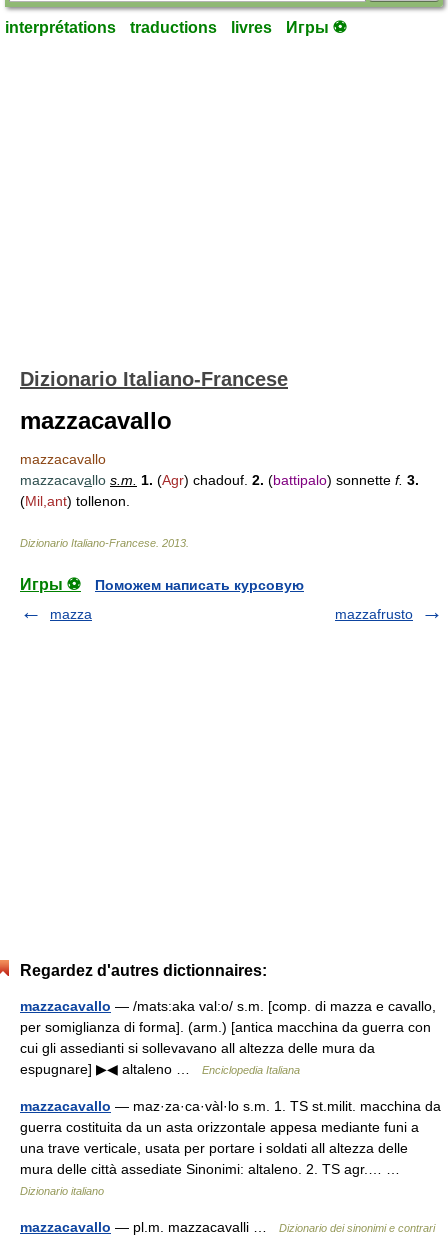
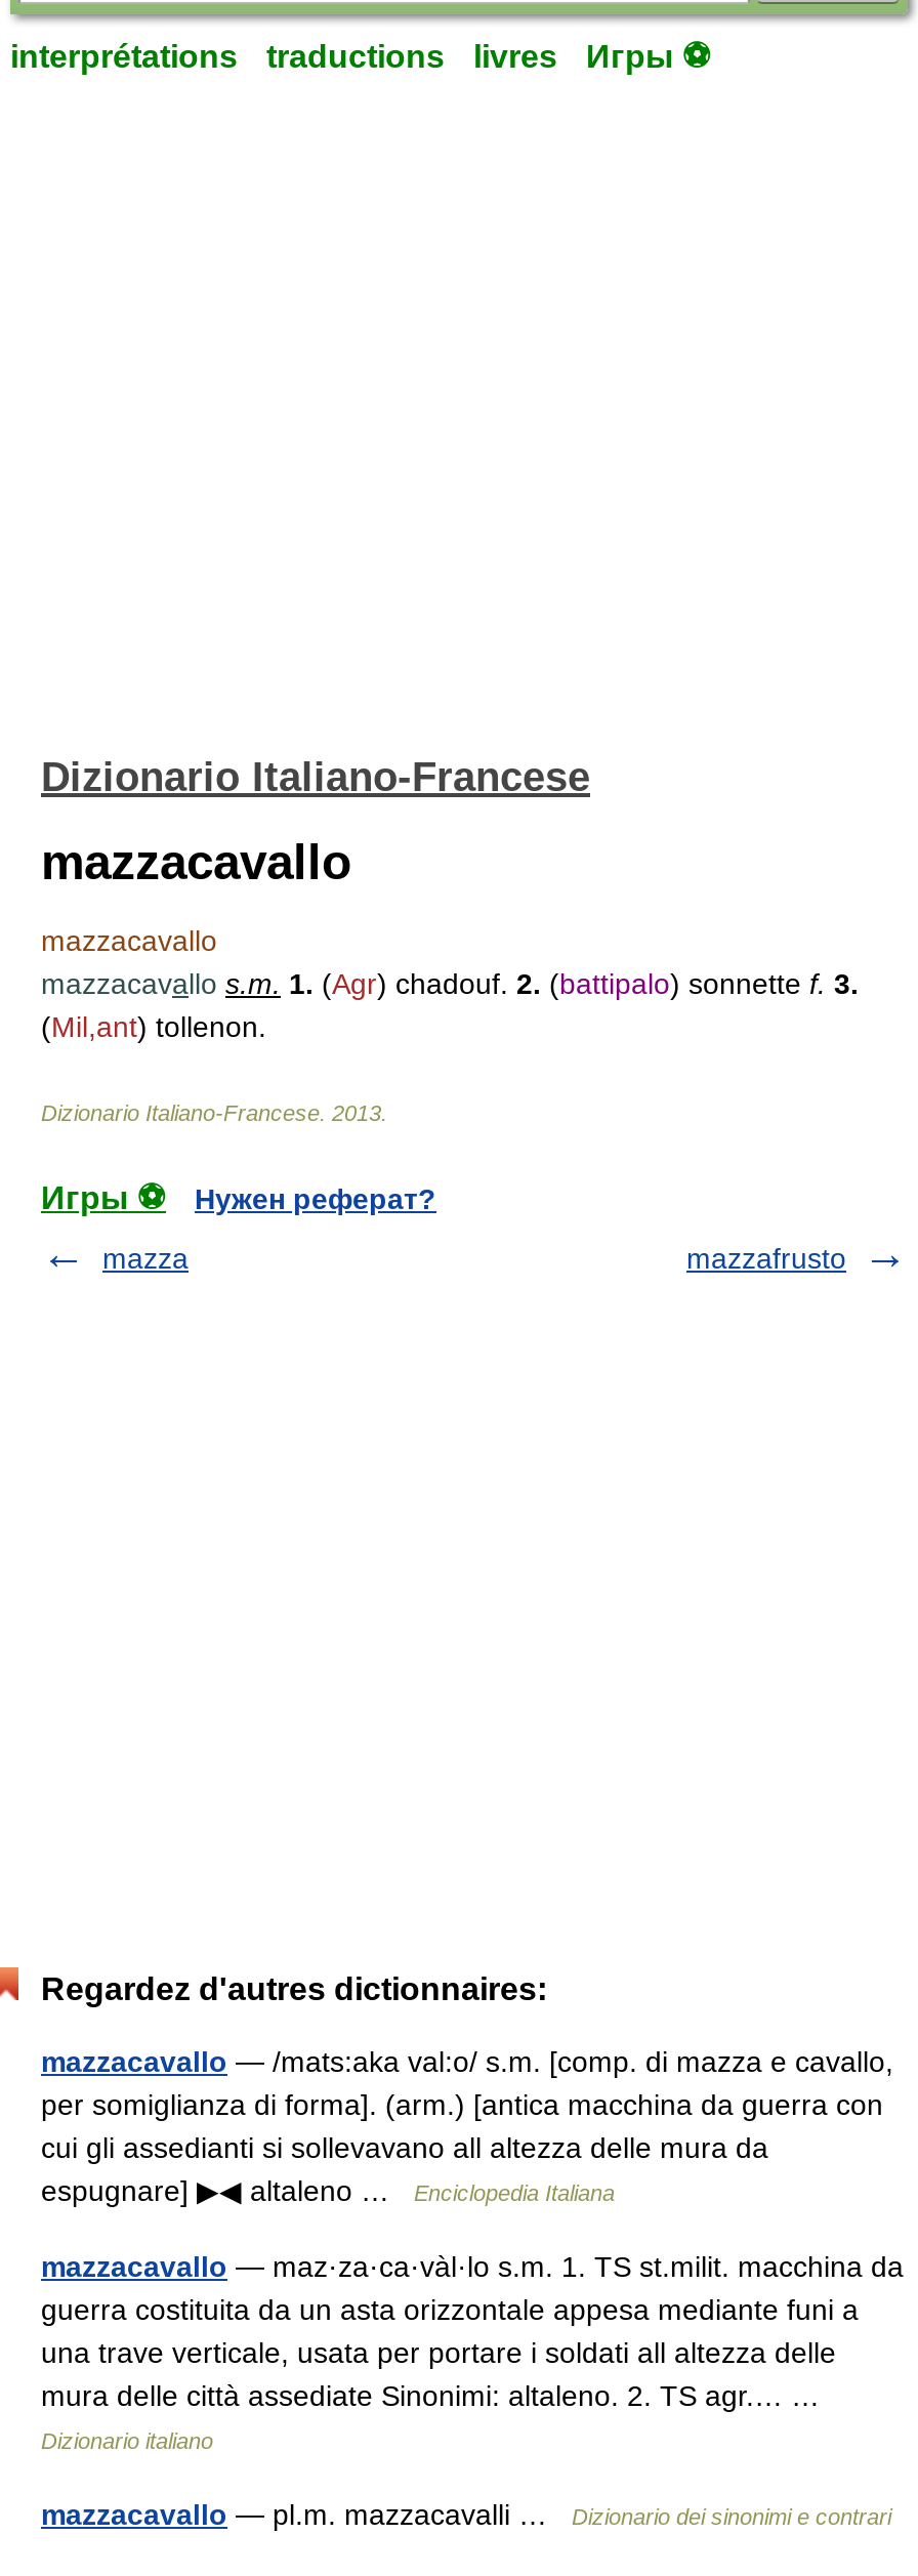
- Поможем написать курсовую
+ Нужен реферат?
